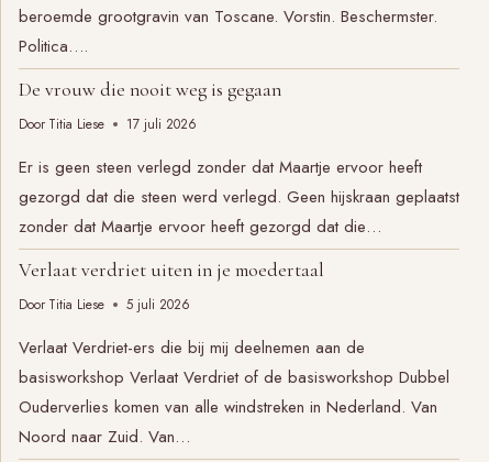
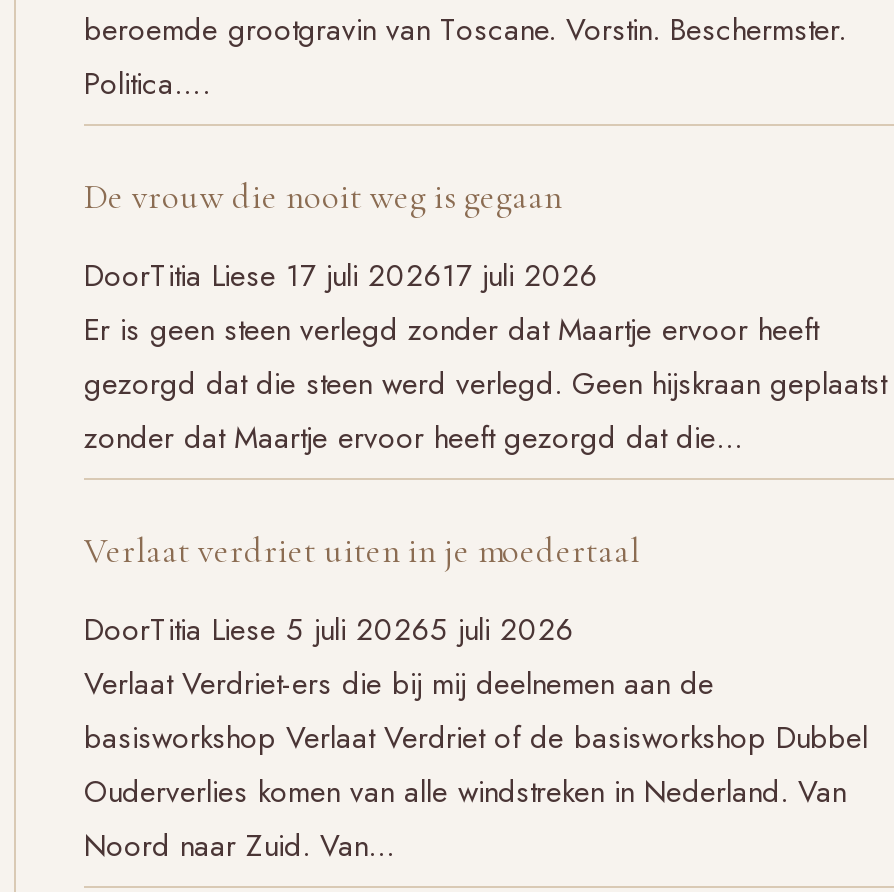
- Door Titia Liese
- 17 juli 2026
+ DoorTitia Liese 17 juli 202617 juli 2026

- Door Titia Liese
- 5 juli 2026
+ DoorTitia Liese 5 juli 20265 juli 2026
